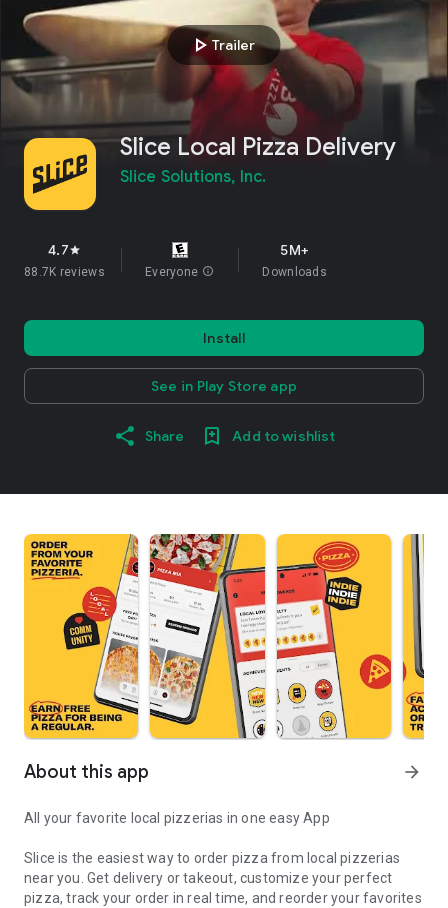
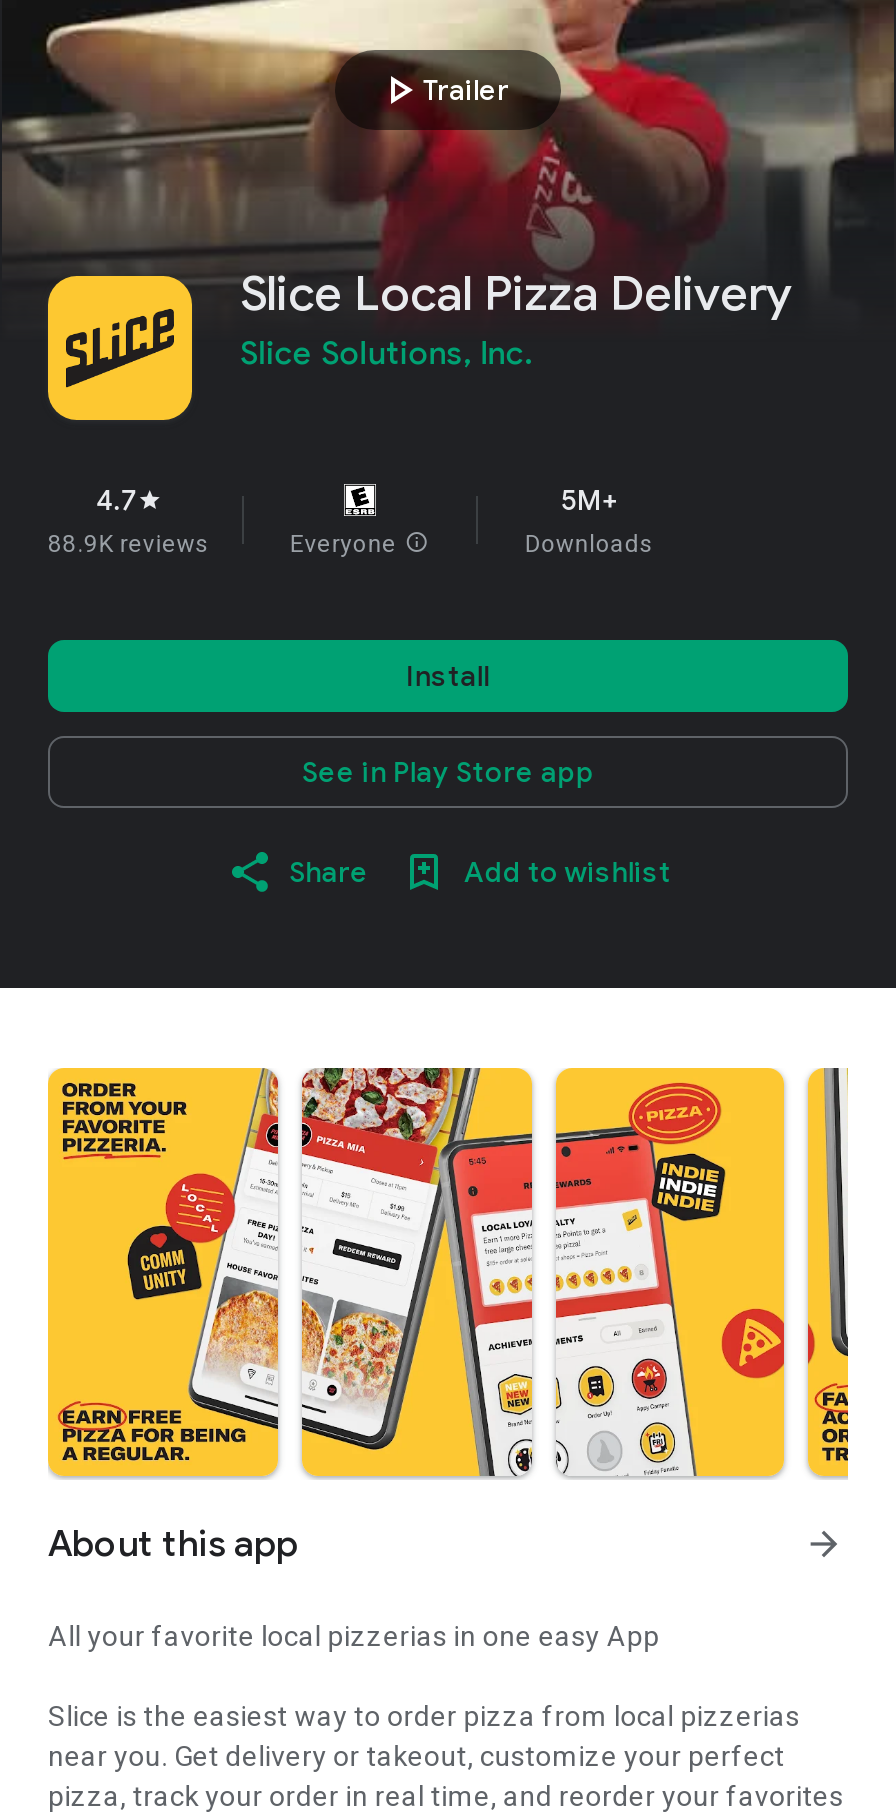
- 88.7K reviews
+ 88.9K reviews
